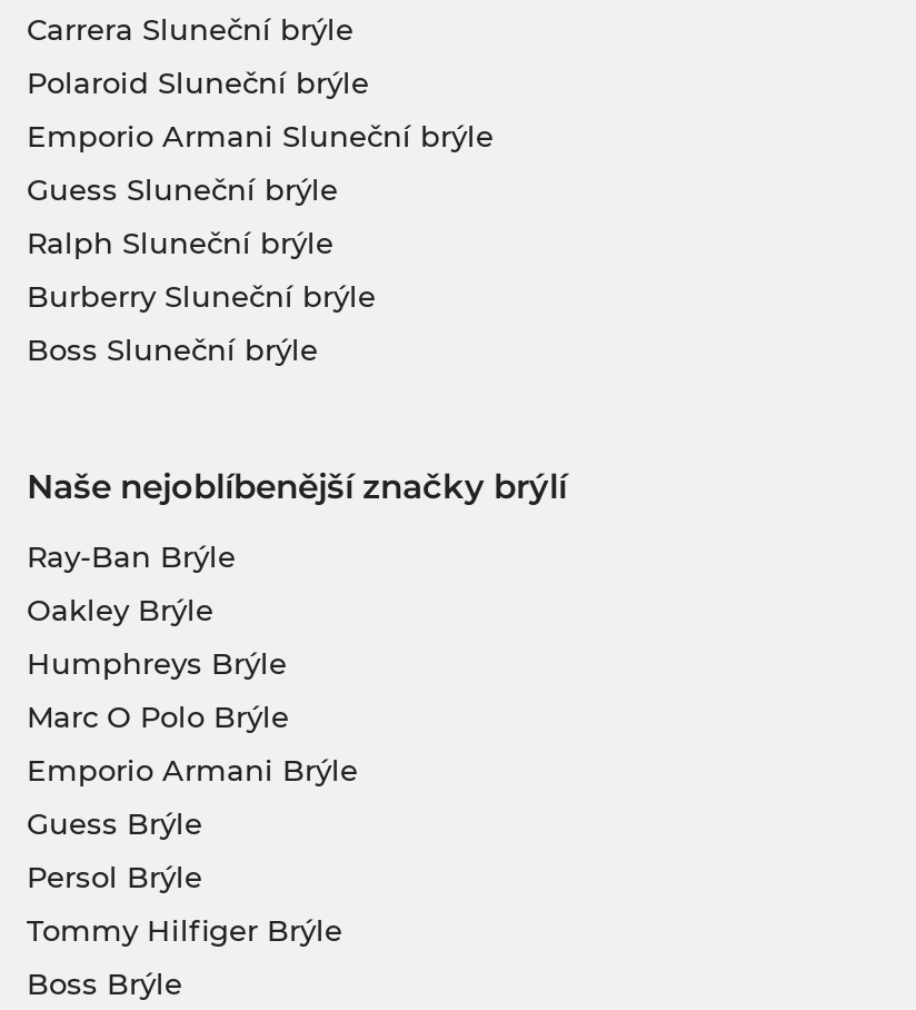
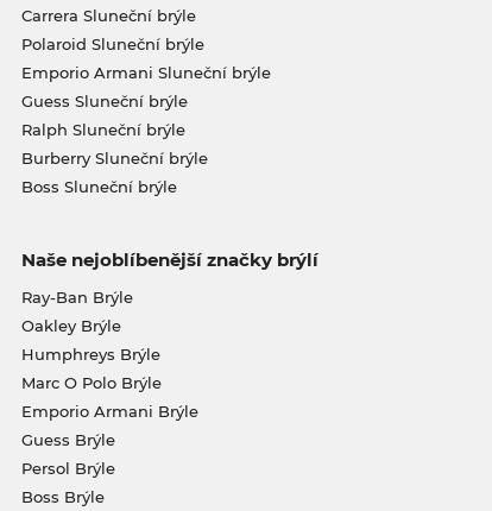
- Tommy Hilfiger Brýle
